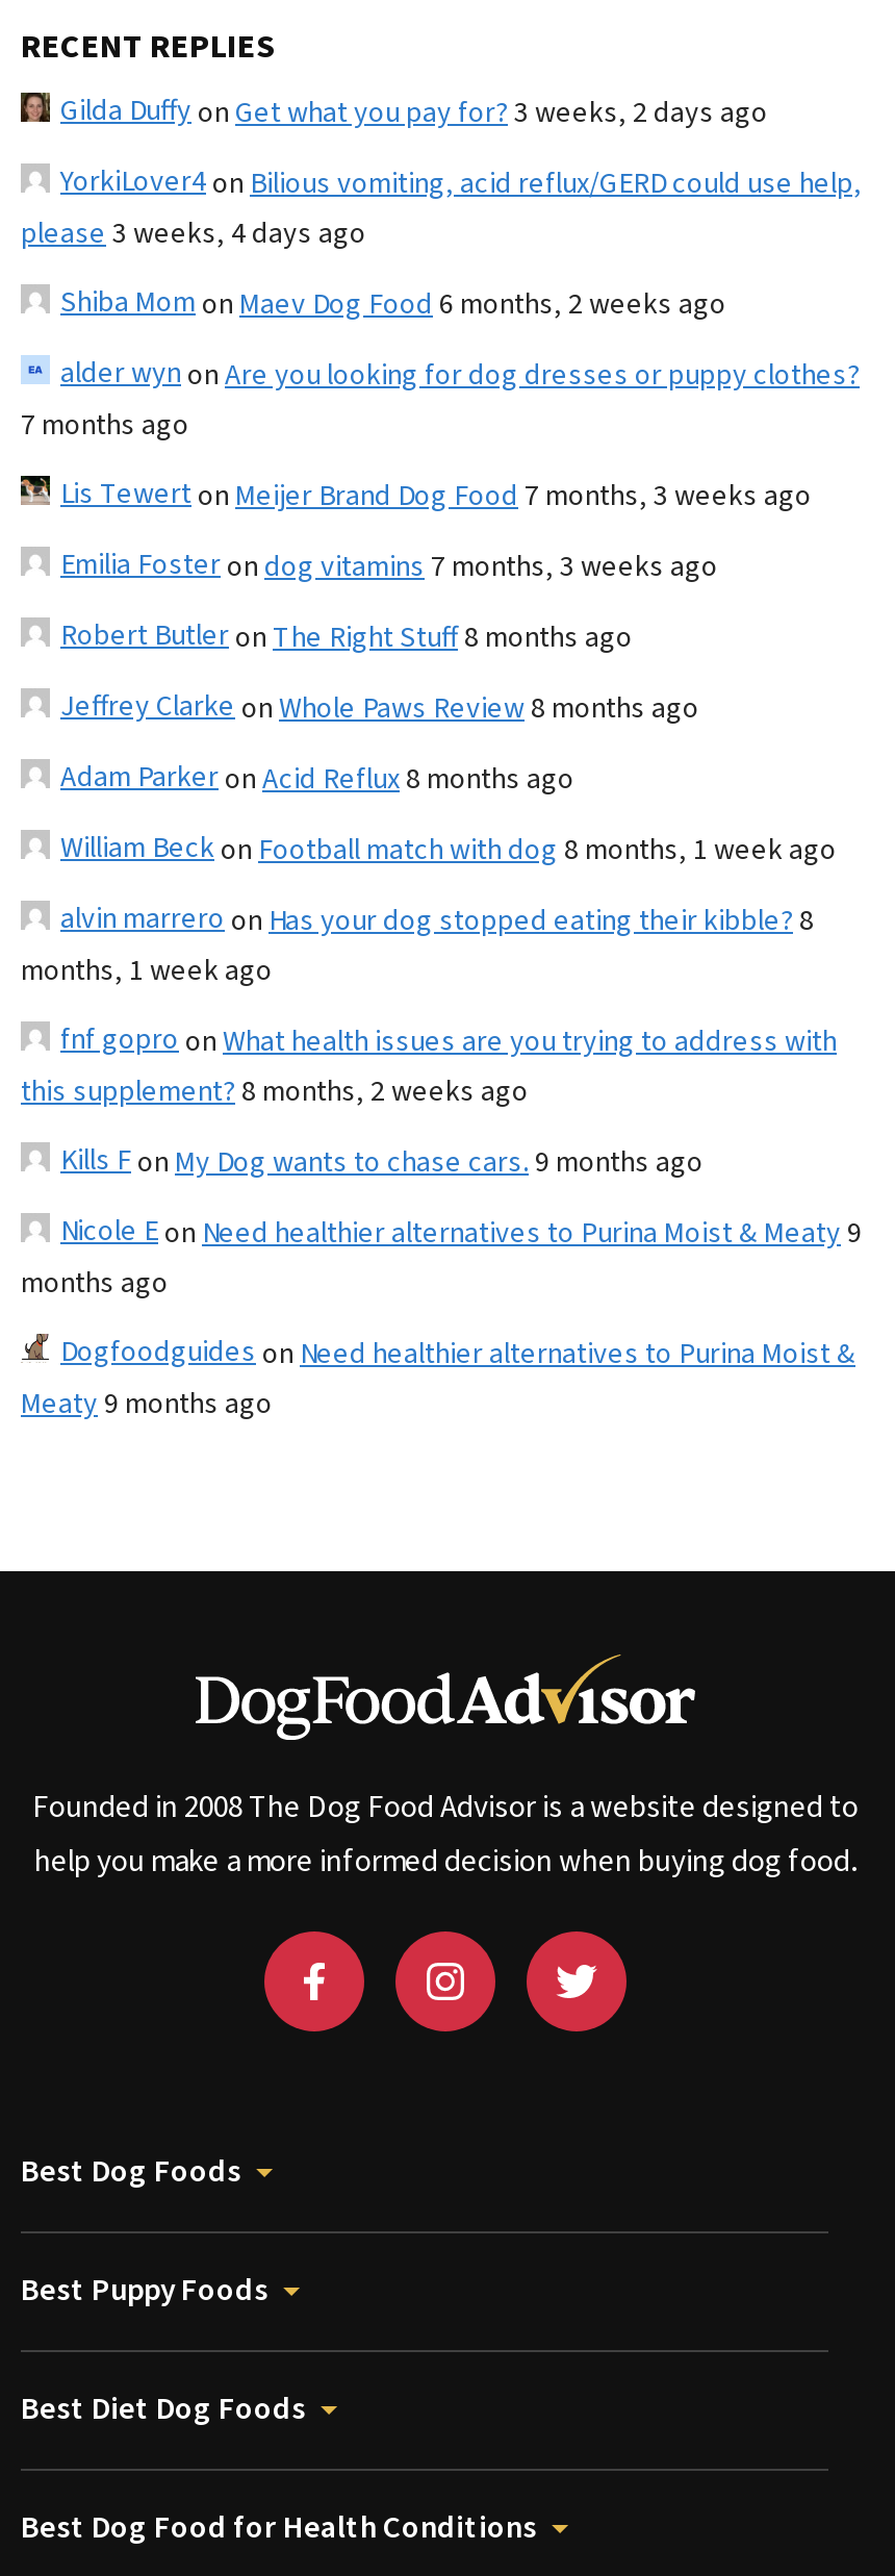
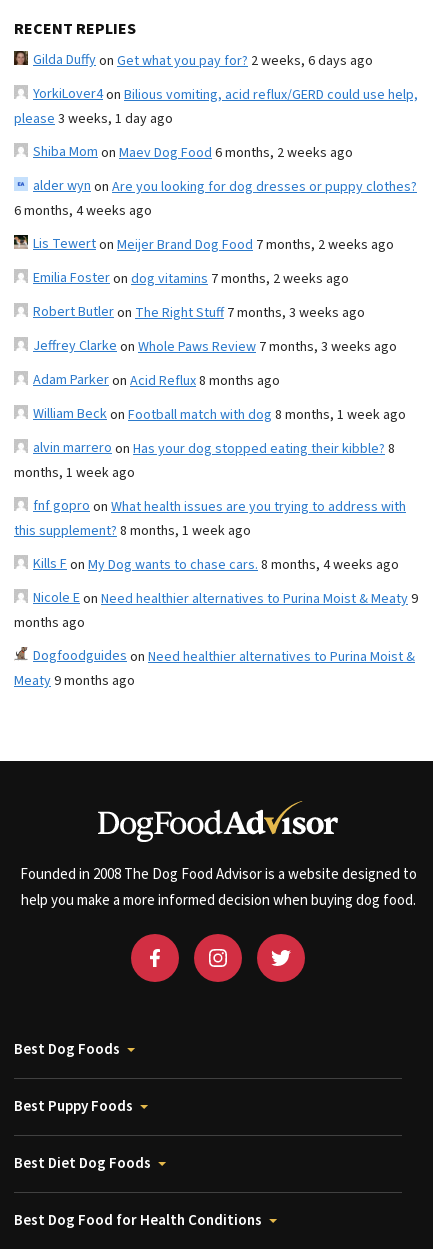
- Gilda Duffyon Get what you pay for? 3 weeks, 2 days ago
+ Gilda Duffyon Get what you pay for? 2 weeks, 6 days ago

- please 3 weeks, 4 days ago
+ please 3 weeks, 1 day ago

- 7 months ago
+ 6 months, 4 weeks ago

- Lis Tewerton Meijer Brand Dog Food 7 months, 3 weeks ago
+ Lis Tewerton Meijer Brand Dog Food 7 months, 2 weeks ago

- Emilia Fosteron dog vitamins 7 months, 3 weeks ago
+ Emilia Fosteron dog vitamins 7 months, 2 weeks ago

- Robert Butleron The Right Stuff 8 months ago
+ Robert Butleron The Right Stuff 7 months, 3 weeks ago

- Jeffrey Clarkeon Whole Paws Review 8 months ago
+ Jeffrey Clarkeon Whole Paws Review 7 months, 3 weeks ago

- this supplement? 8 months, 2 weeks ago
+ this supplement? 8 months, 1 week ago

- Kills Fon My Dog wants to chase cars. 9 months ago
+ Kills Fon My Dog wants to chase cars. 8 months, 4 weeks ago
